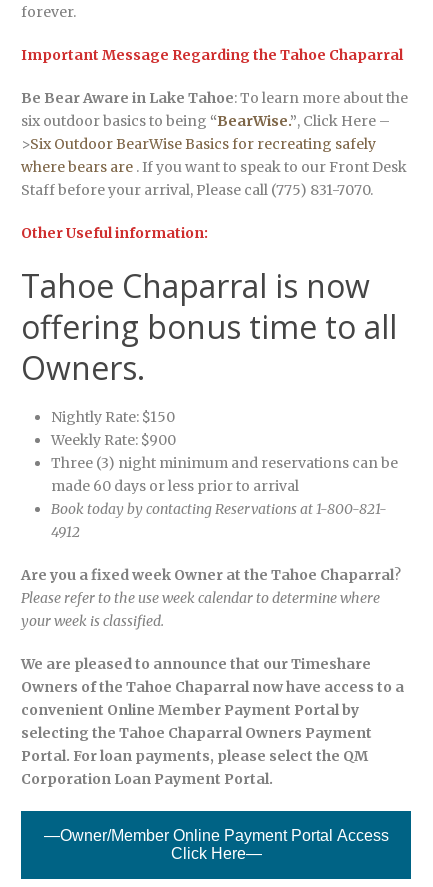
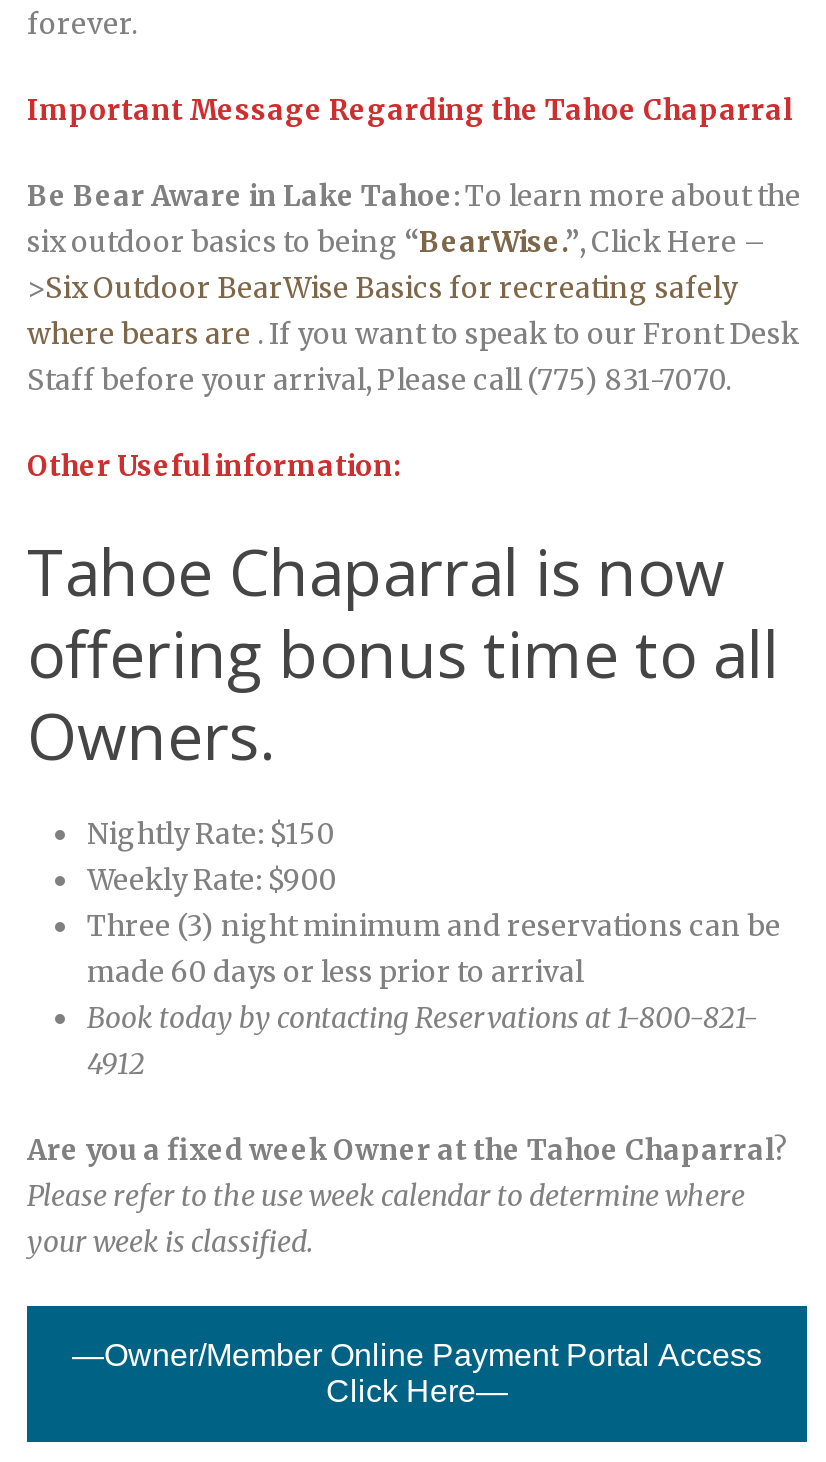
- We are pleased to announce that our Timeshare
- Owners of the Tahoe Chaparral now have access to a
- convenient Online Member Payment Portal by
- selecting the Tahoe Chaparral Owners Payment
- Portal. For loan payments, please select the QM
- Corporation Loan Payment Portal.
